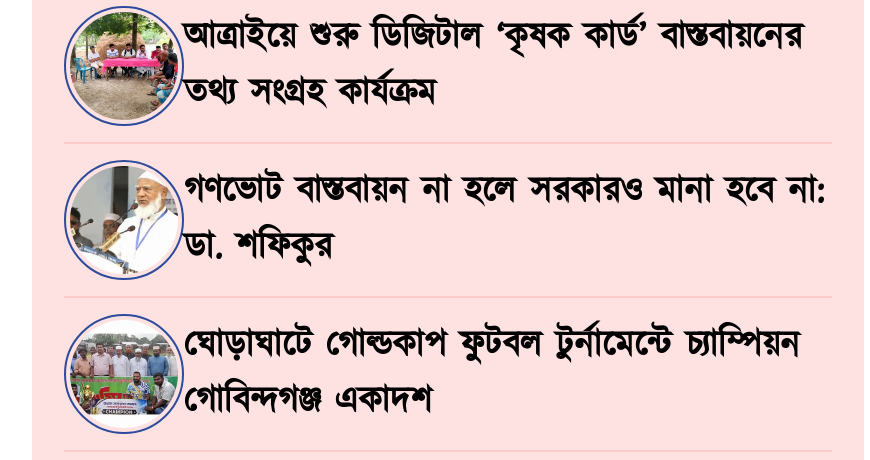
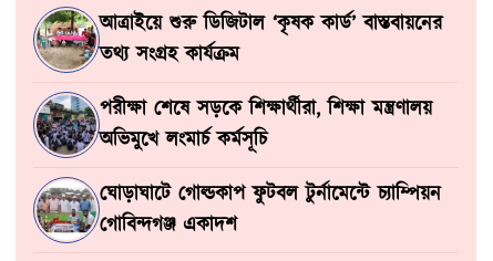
- [image]
- গণভোট বাস্তবায়ন না হলে সরকারও মানা হবে না:
- ডা. শফিকুর
+ [image]
+ পরীক্ষা শেষে সড়কে শিক্ষার্থীরা, শিক্ষা মন্ত্রণালয়
+ অভিমুখে লংমার্চ কর্মসূচি
